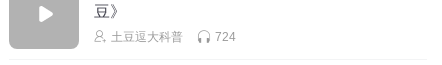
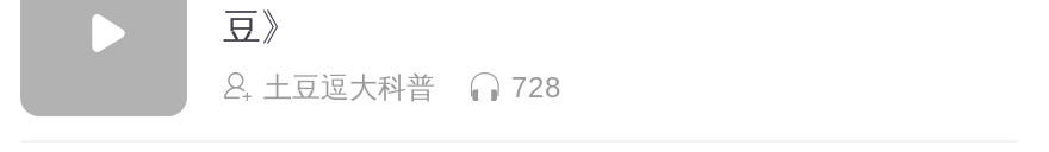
- 724
+ 728
